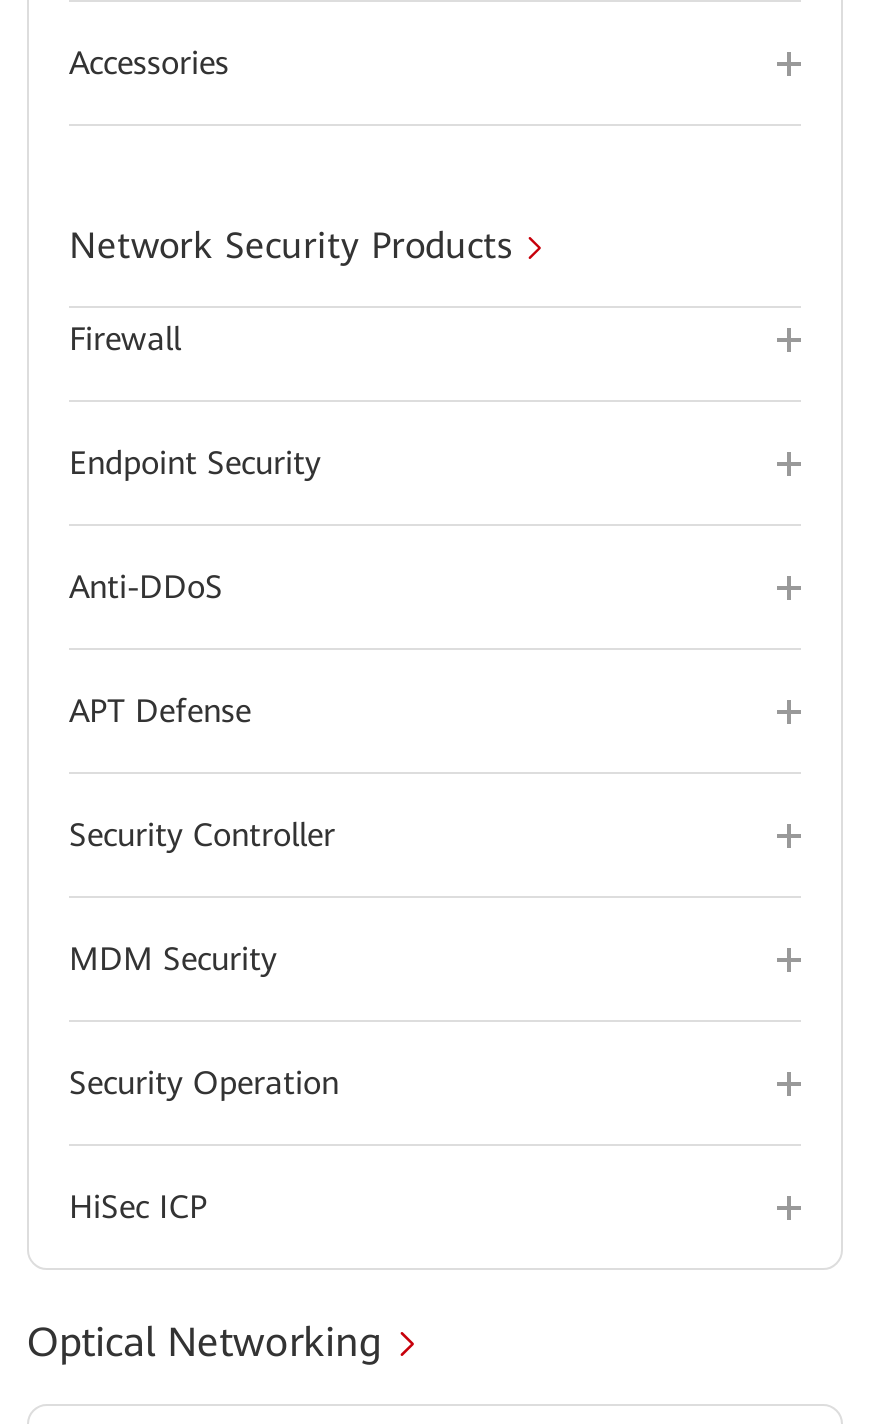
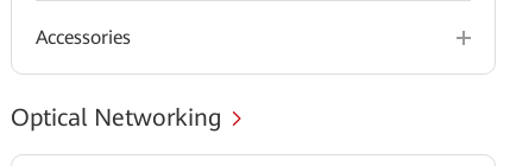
- Network Security Products
- Firewall
- Endpoint Security
- Anti-DDoS
- APT Defense
- Security Controller
- MDM Security
- Security Operation
- HiSec ICP
